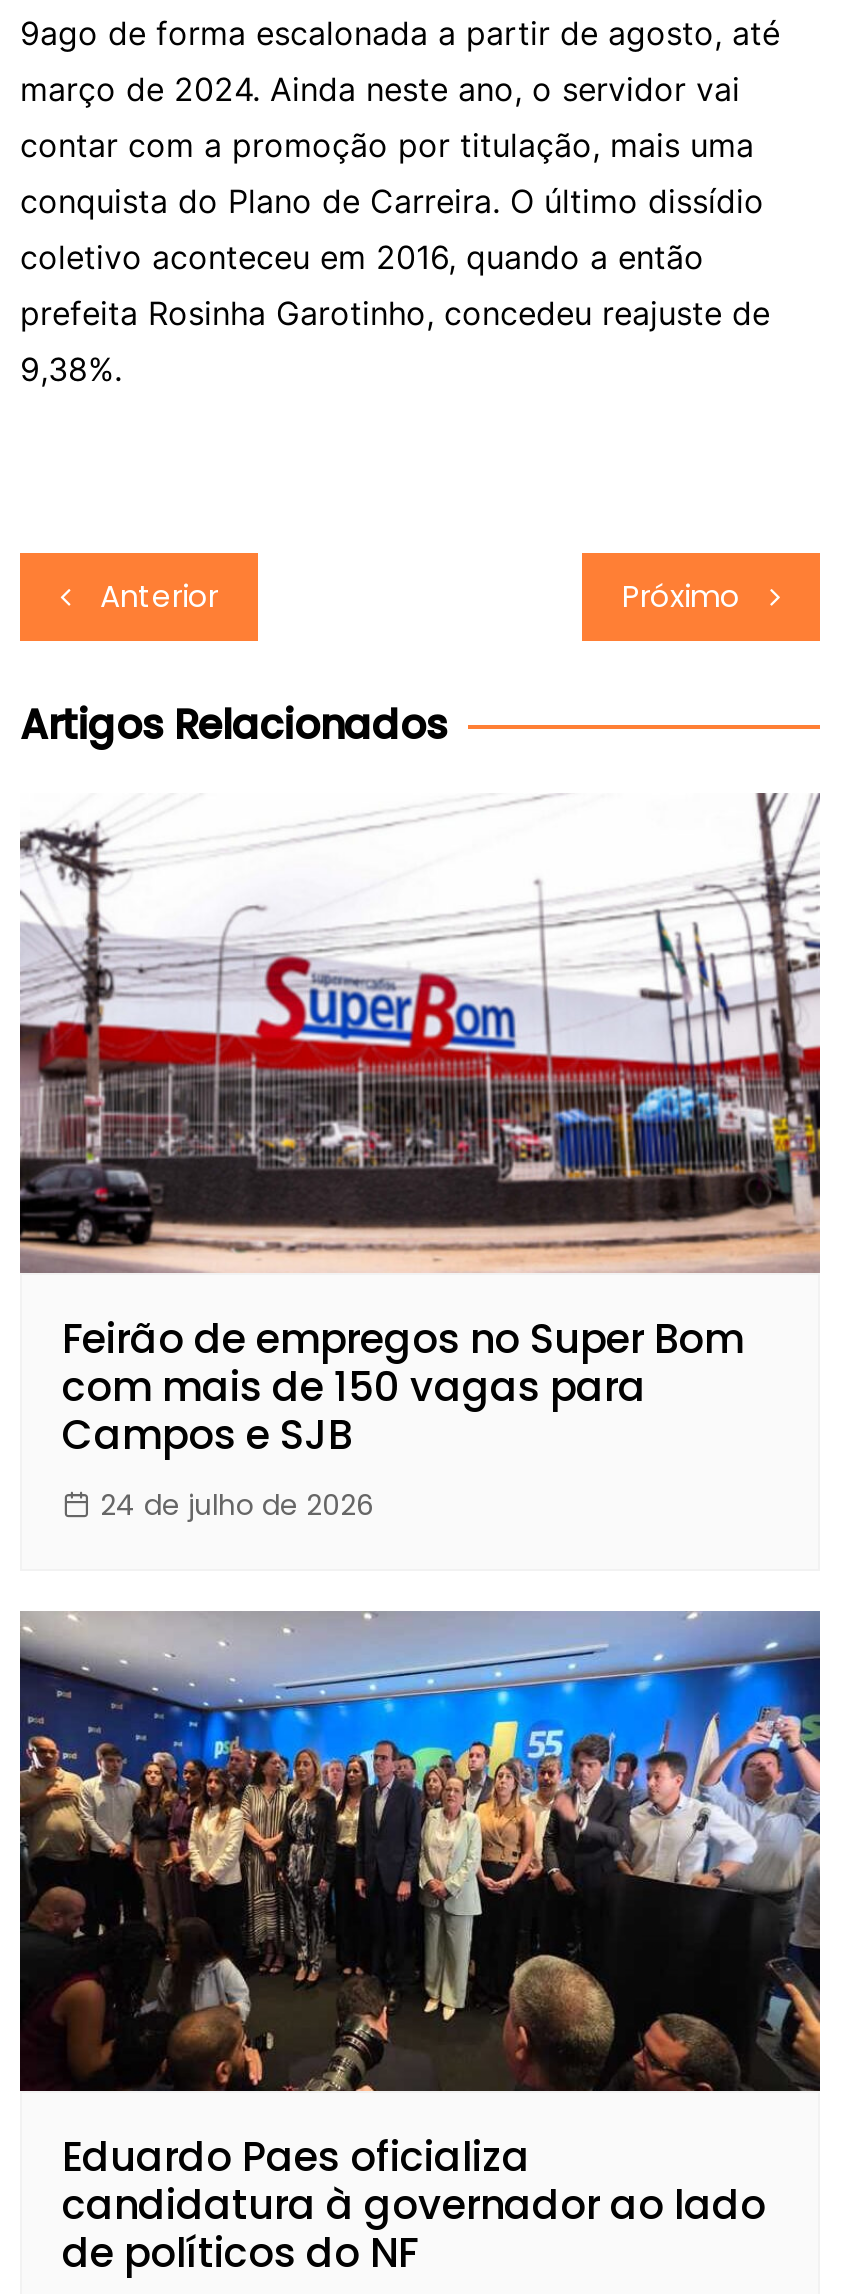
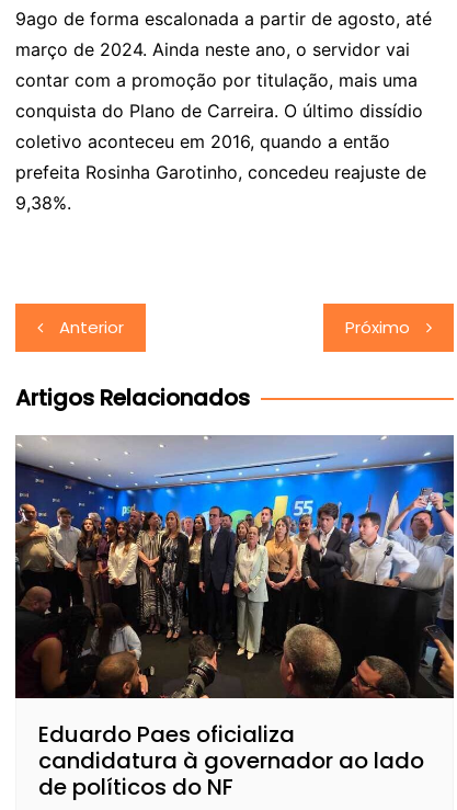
- [image]
- Feirão de empregos no Super Bom
- com mais de 150 vagas para
- Campos e SJB
- 24 de julho de 2026
